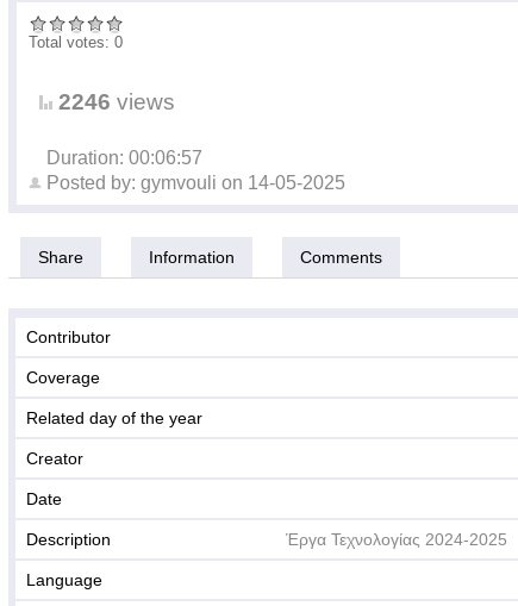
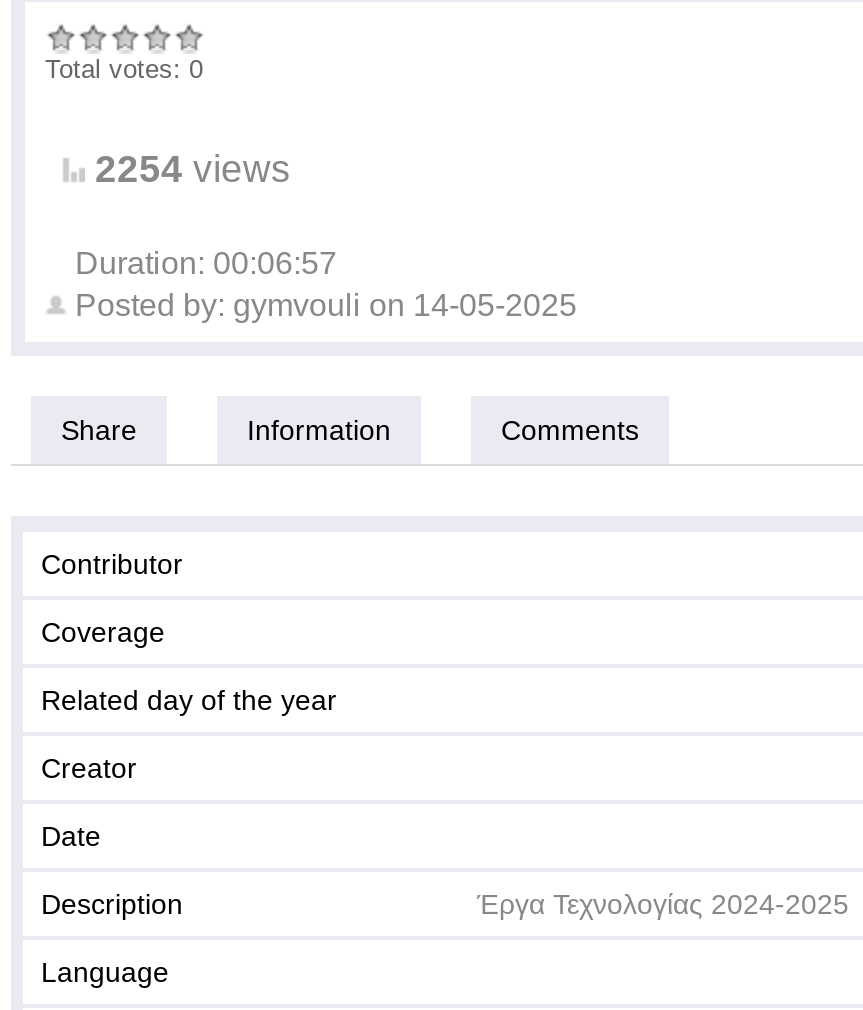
- 2246 views
+ 2254 views
